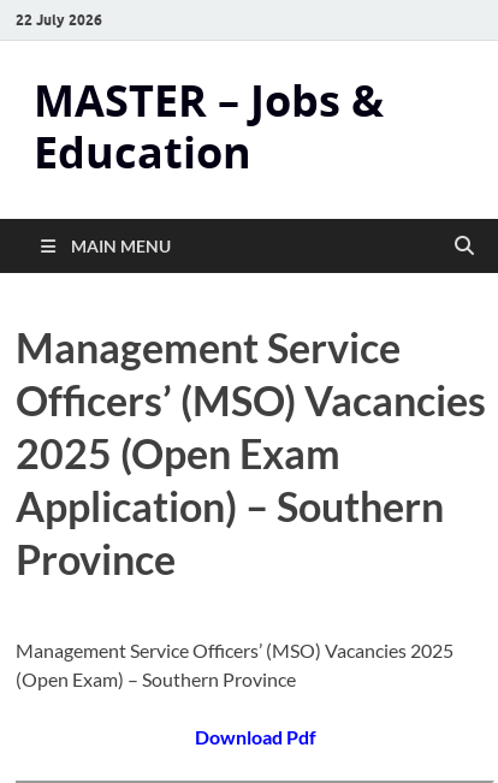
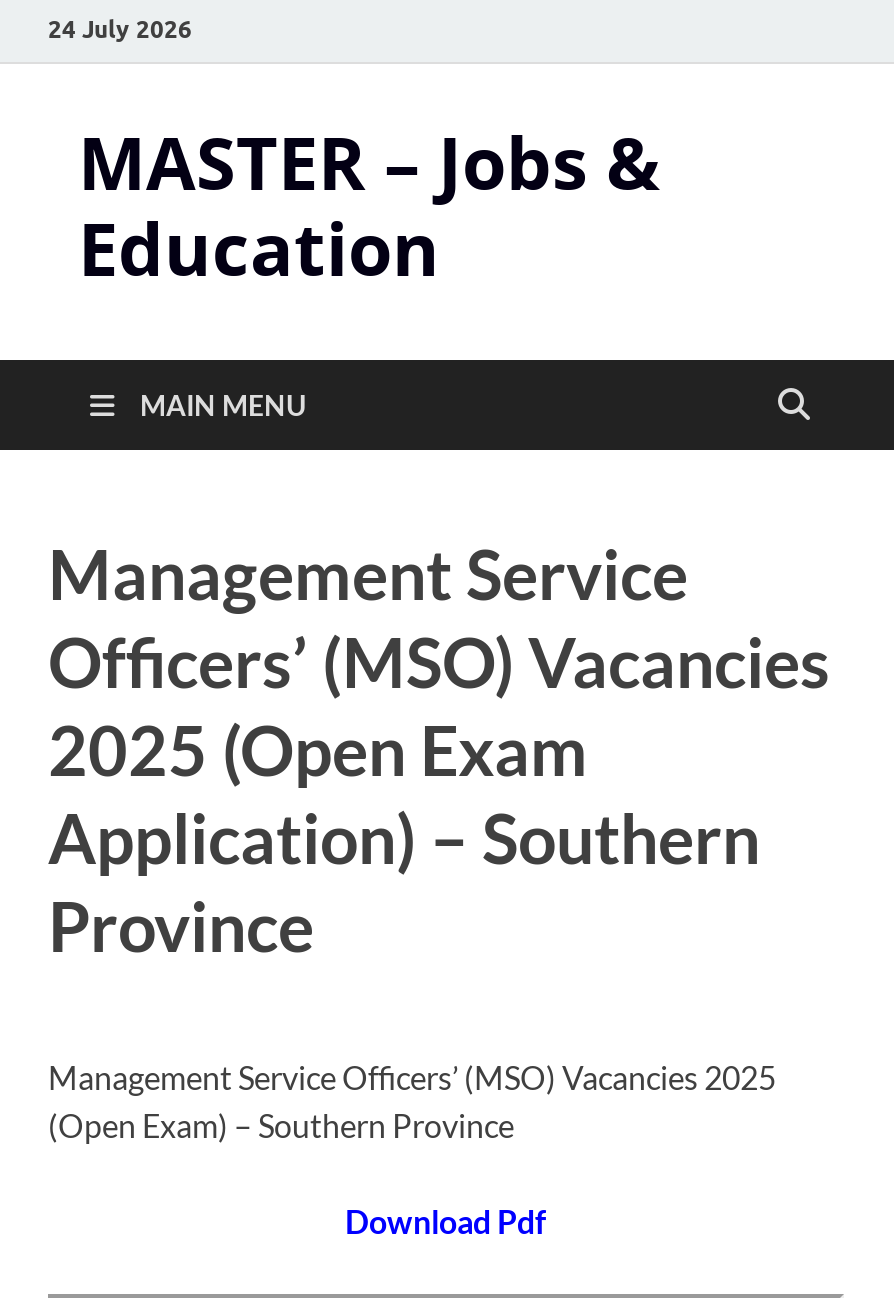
- 22 July 2026
+ 24 July 2026
